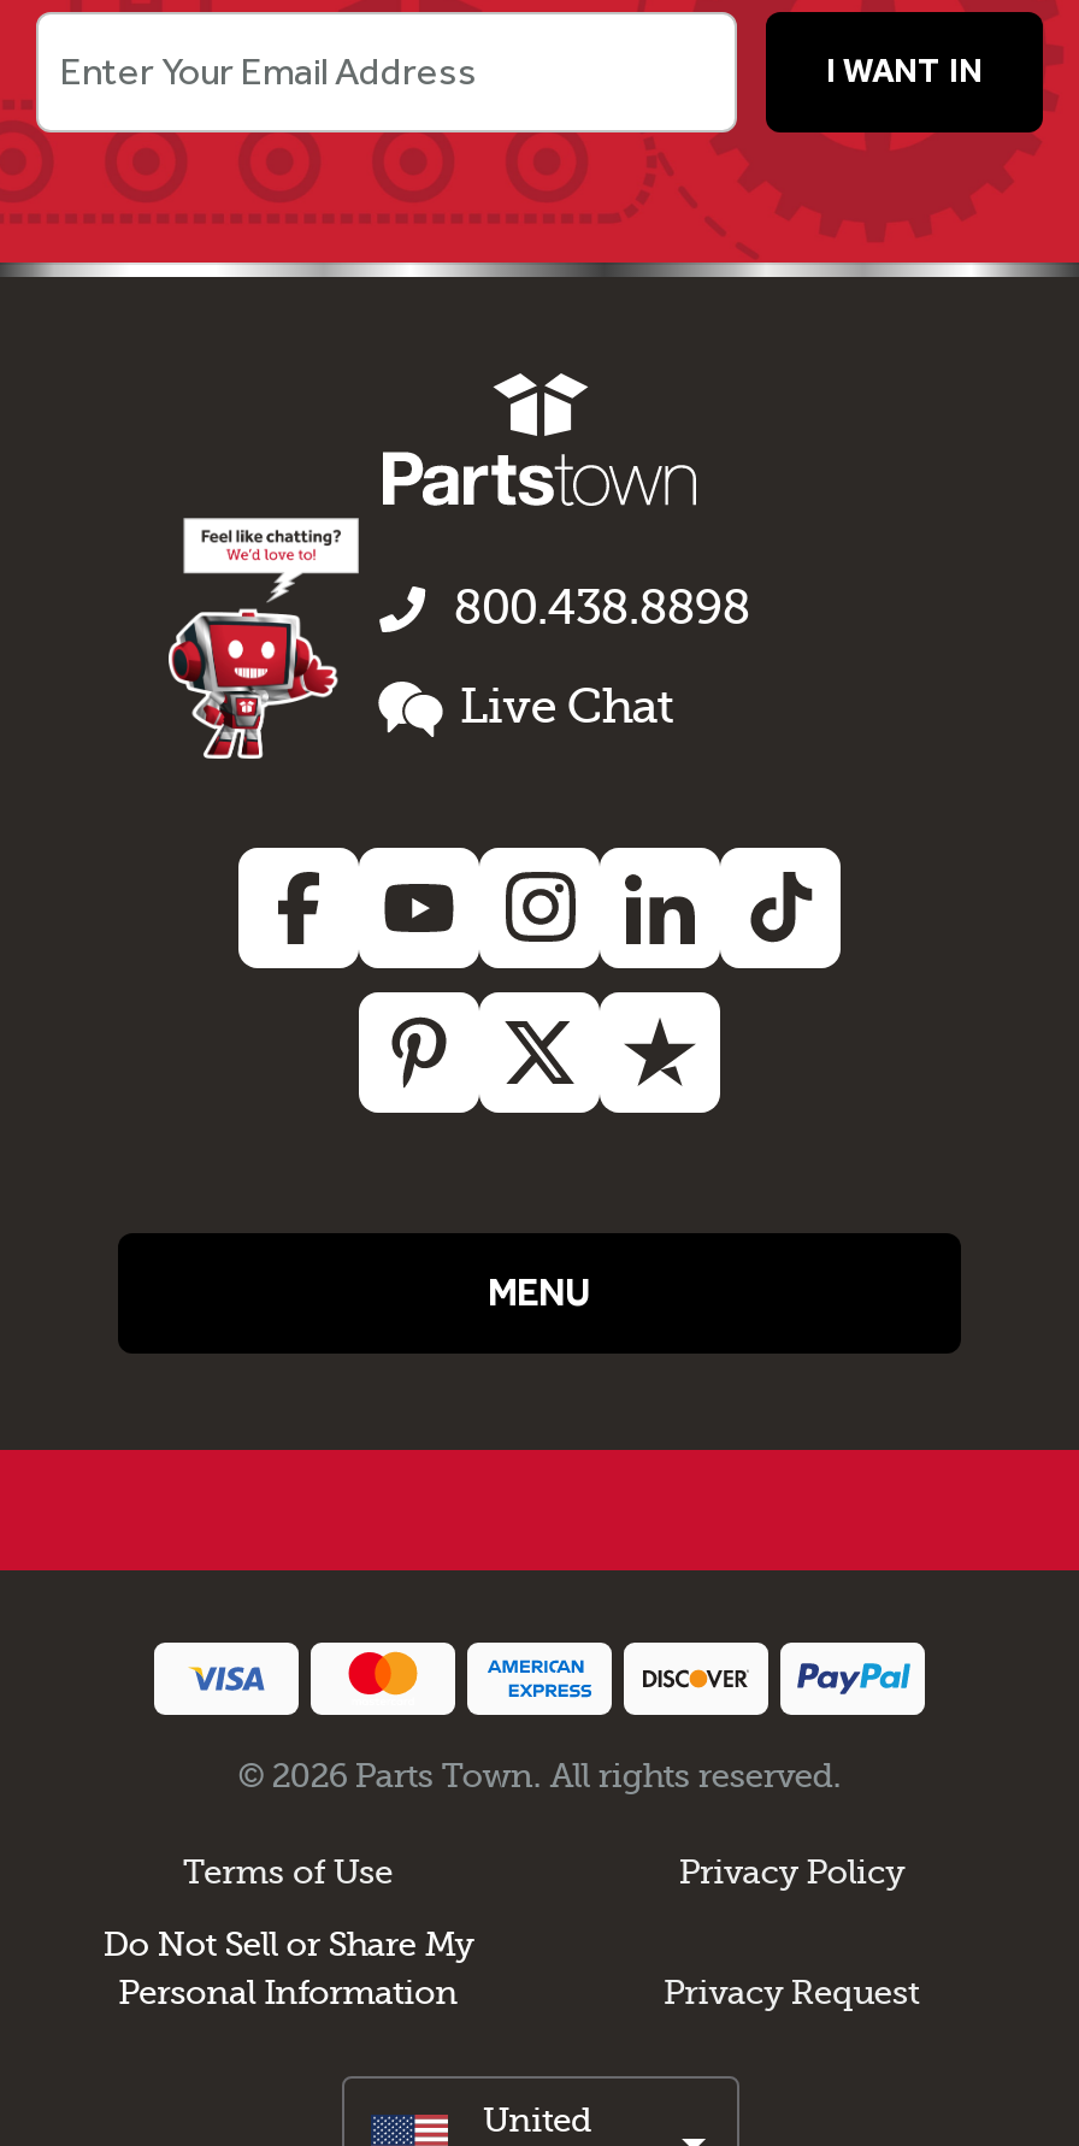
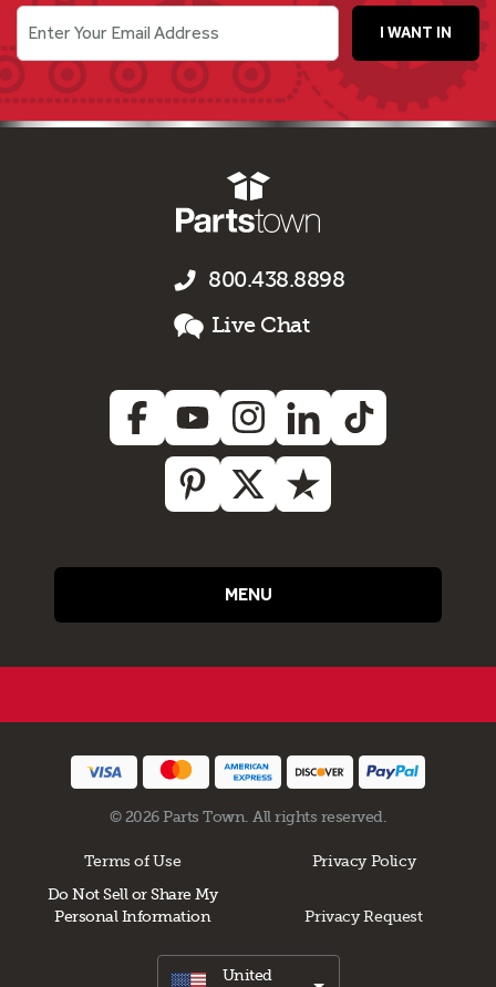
- [image]
